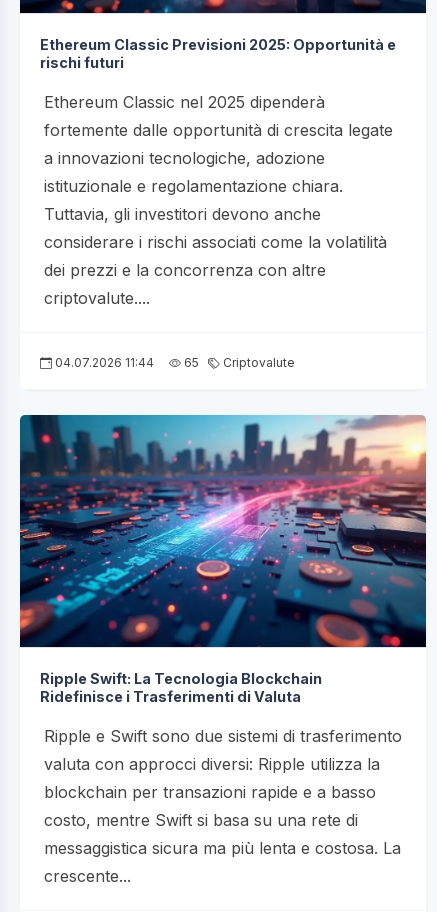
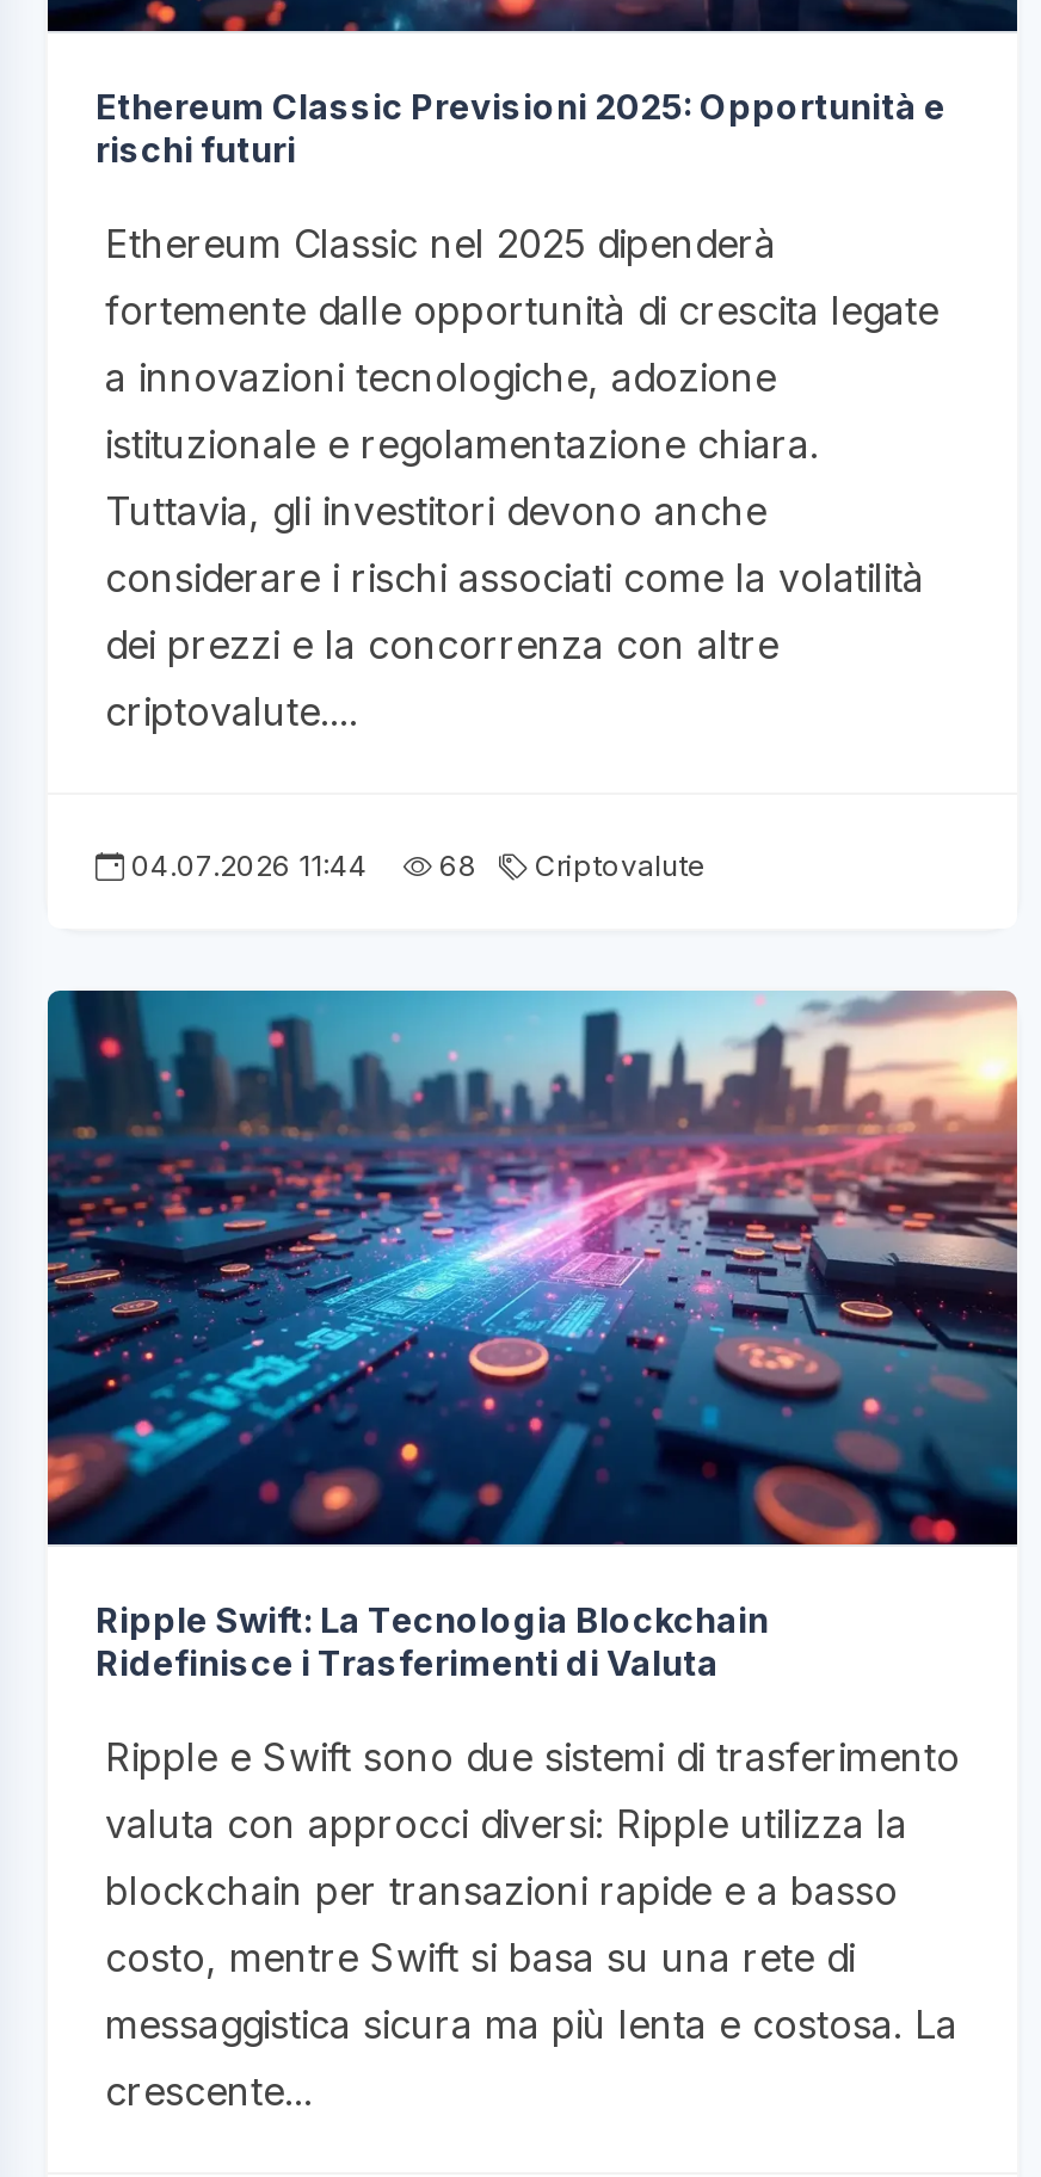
- 04.07.2026 11:44 65 Criptovalute
+ 04.07.2026 11:44 68 Criptovalute
